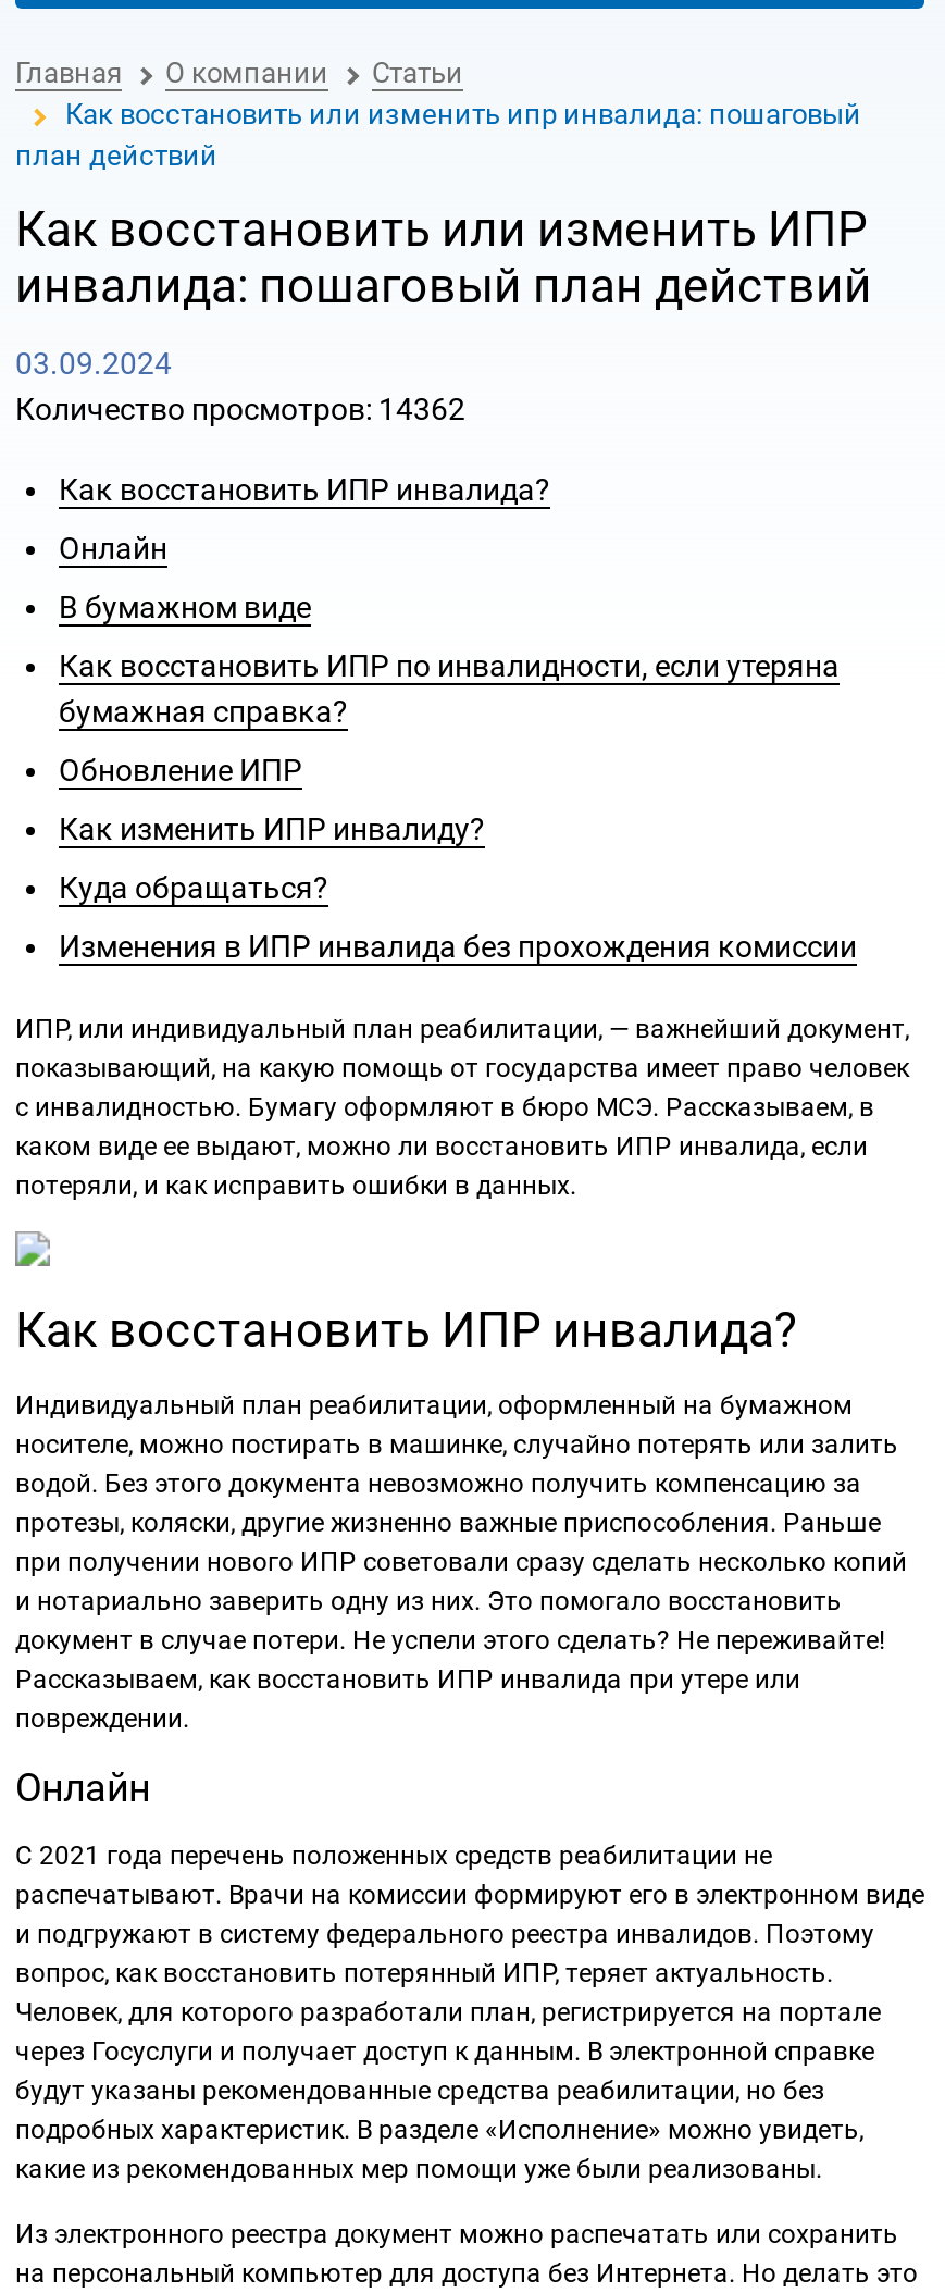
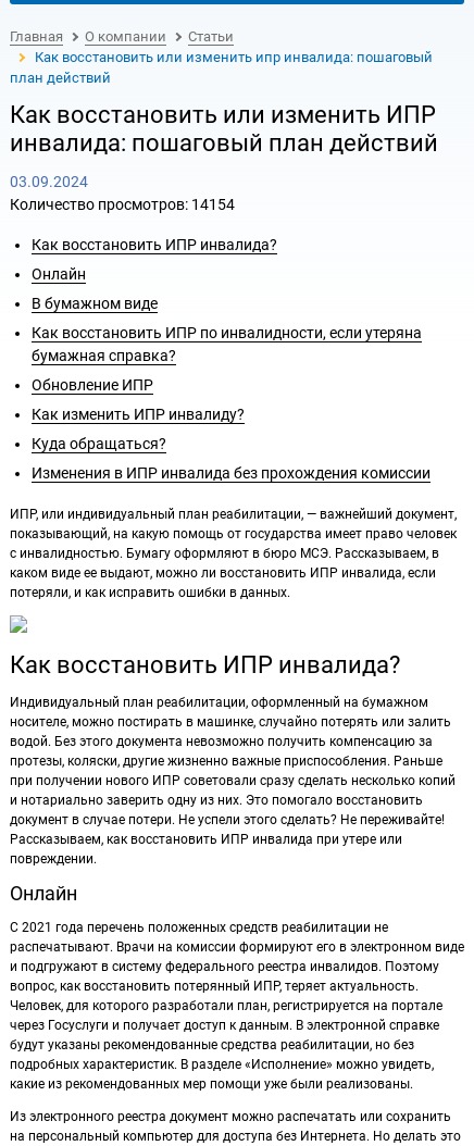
- Количество просмотров: 14362
+ Количество просмотров: 14154
